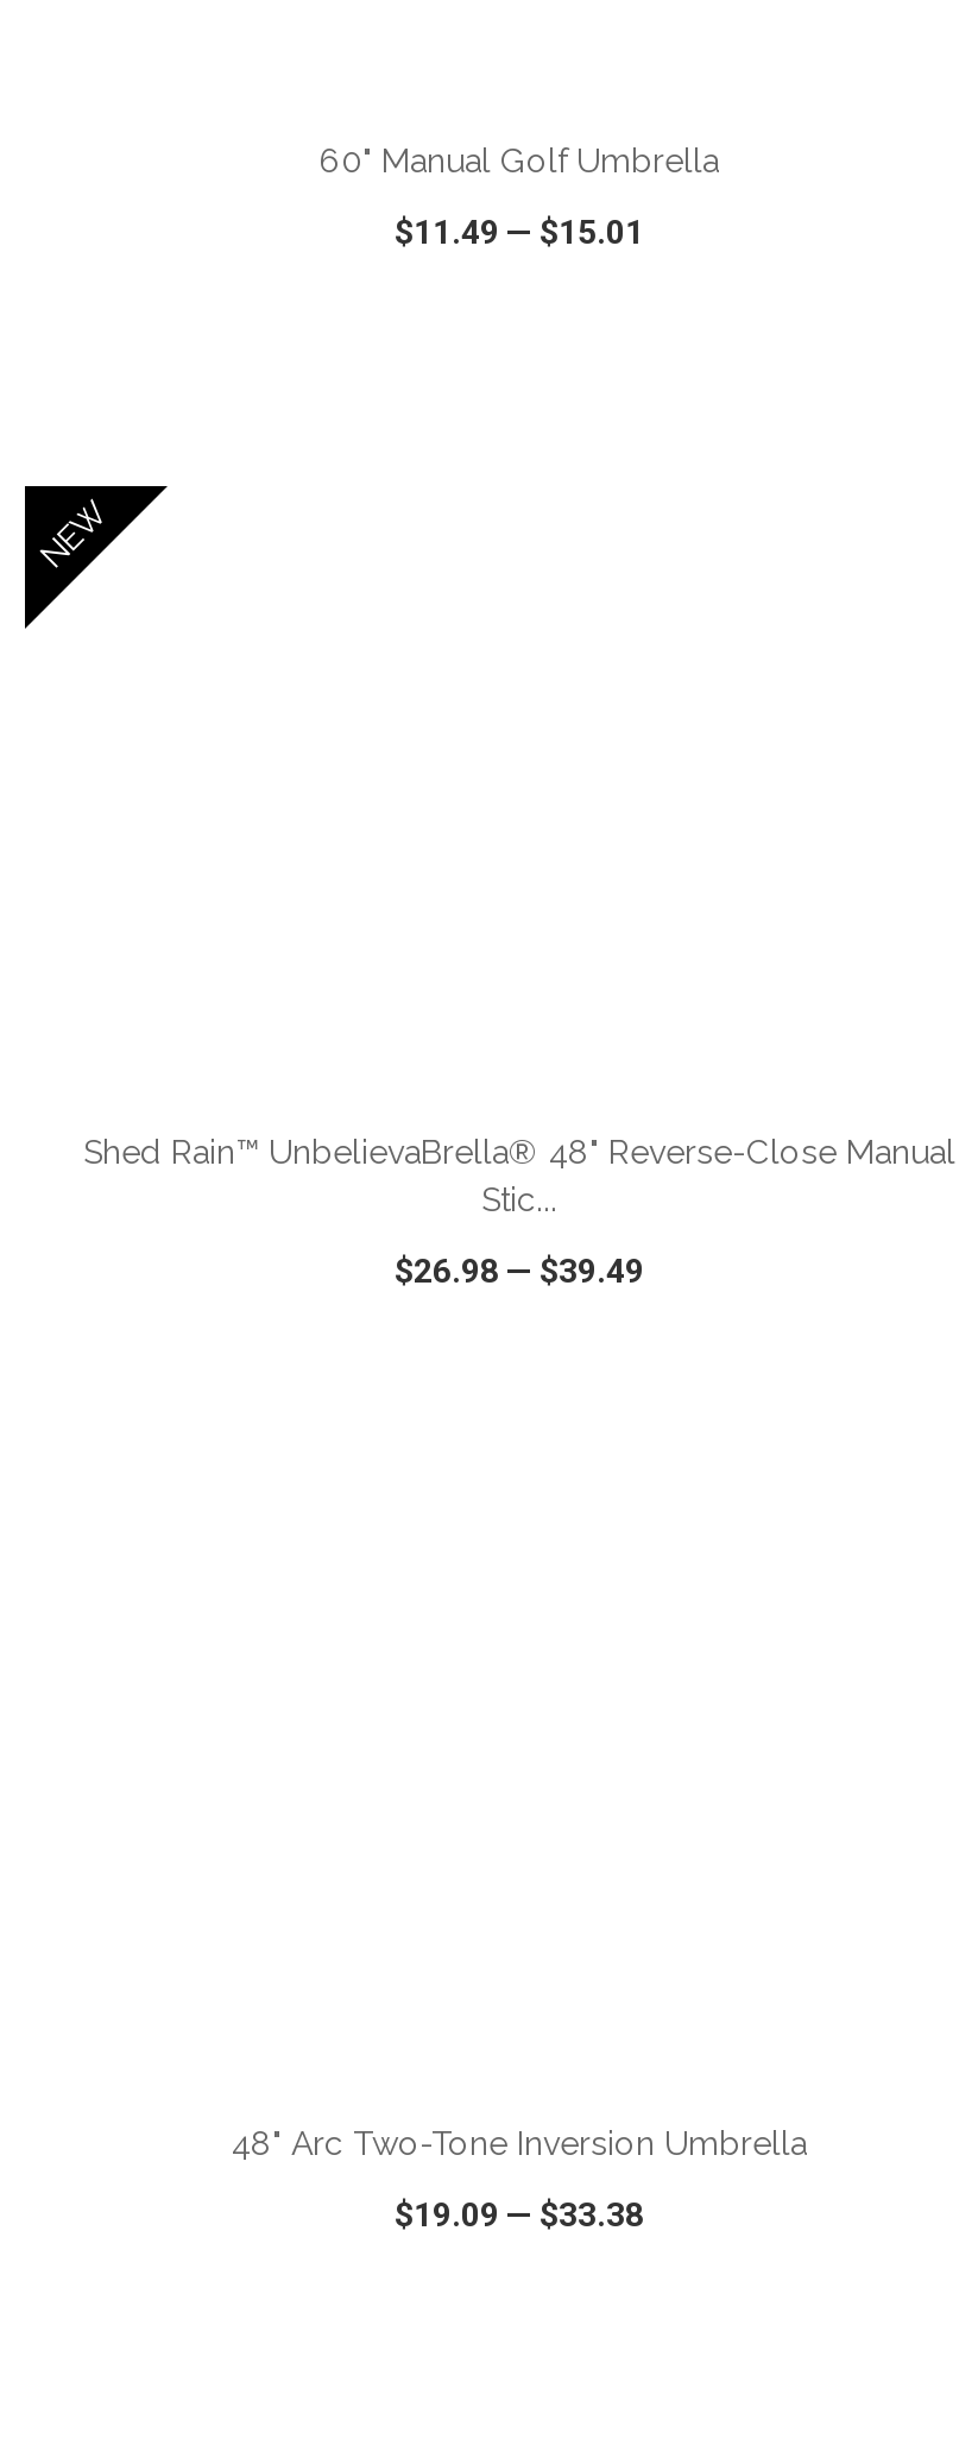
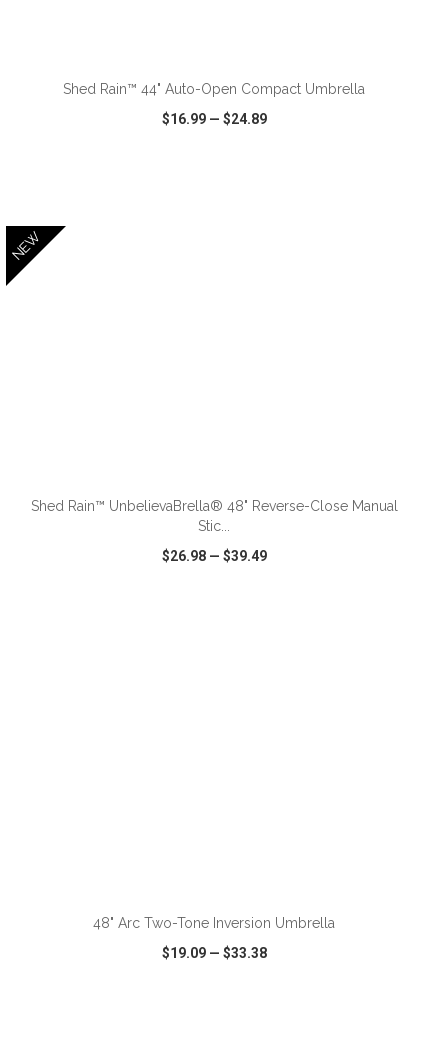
- 60" Manual Golf Umbrella
+ Shed Rain™ 44" Auto-Open Compact Umbrella

- $11.49 — $15.01
+ $16.99 — $24.89
